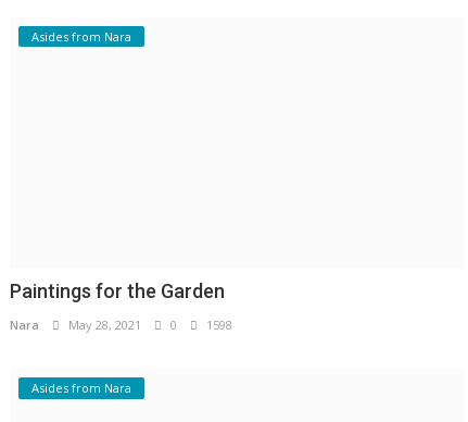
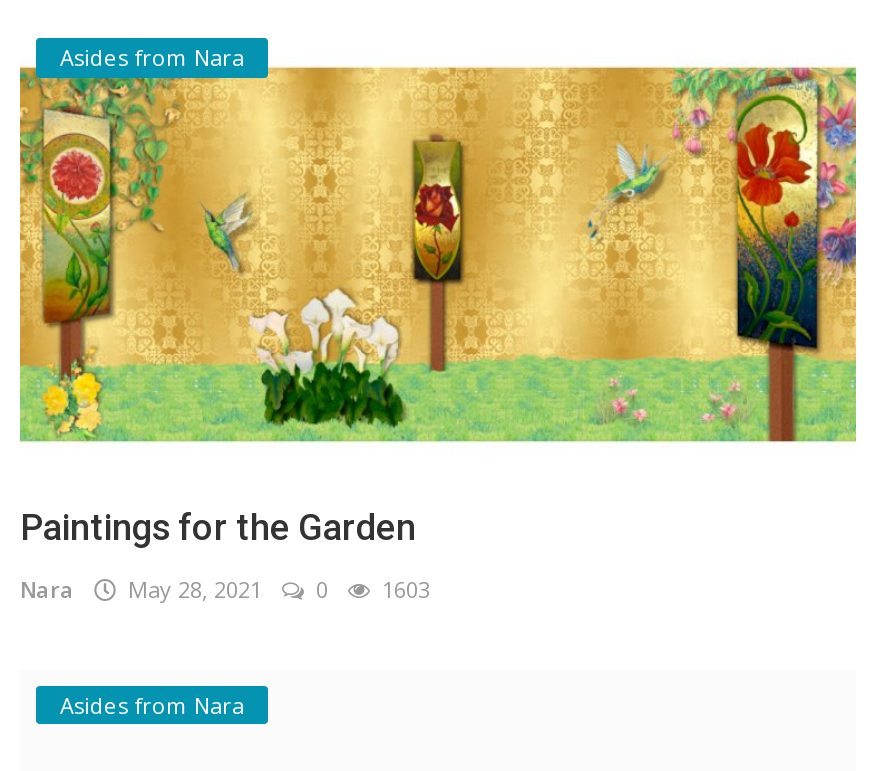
+ [image]

- Nara May 28, 2021 0 1598
+ Nara May 28, 2021 0 1603
